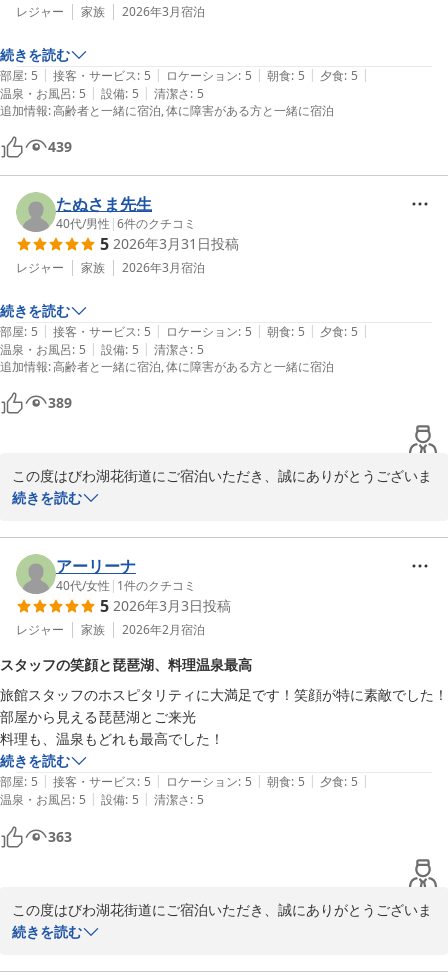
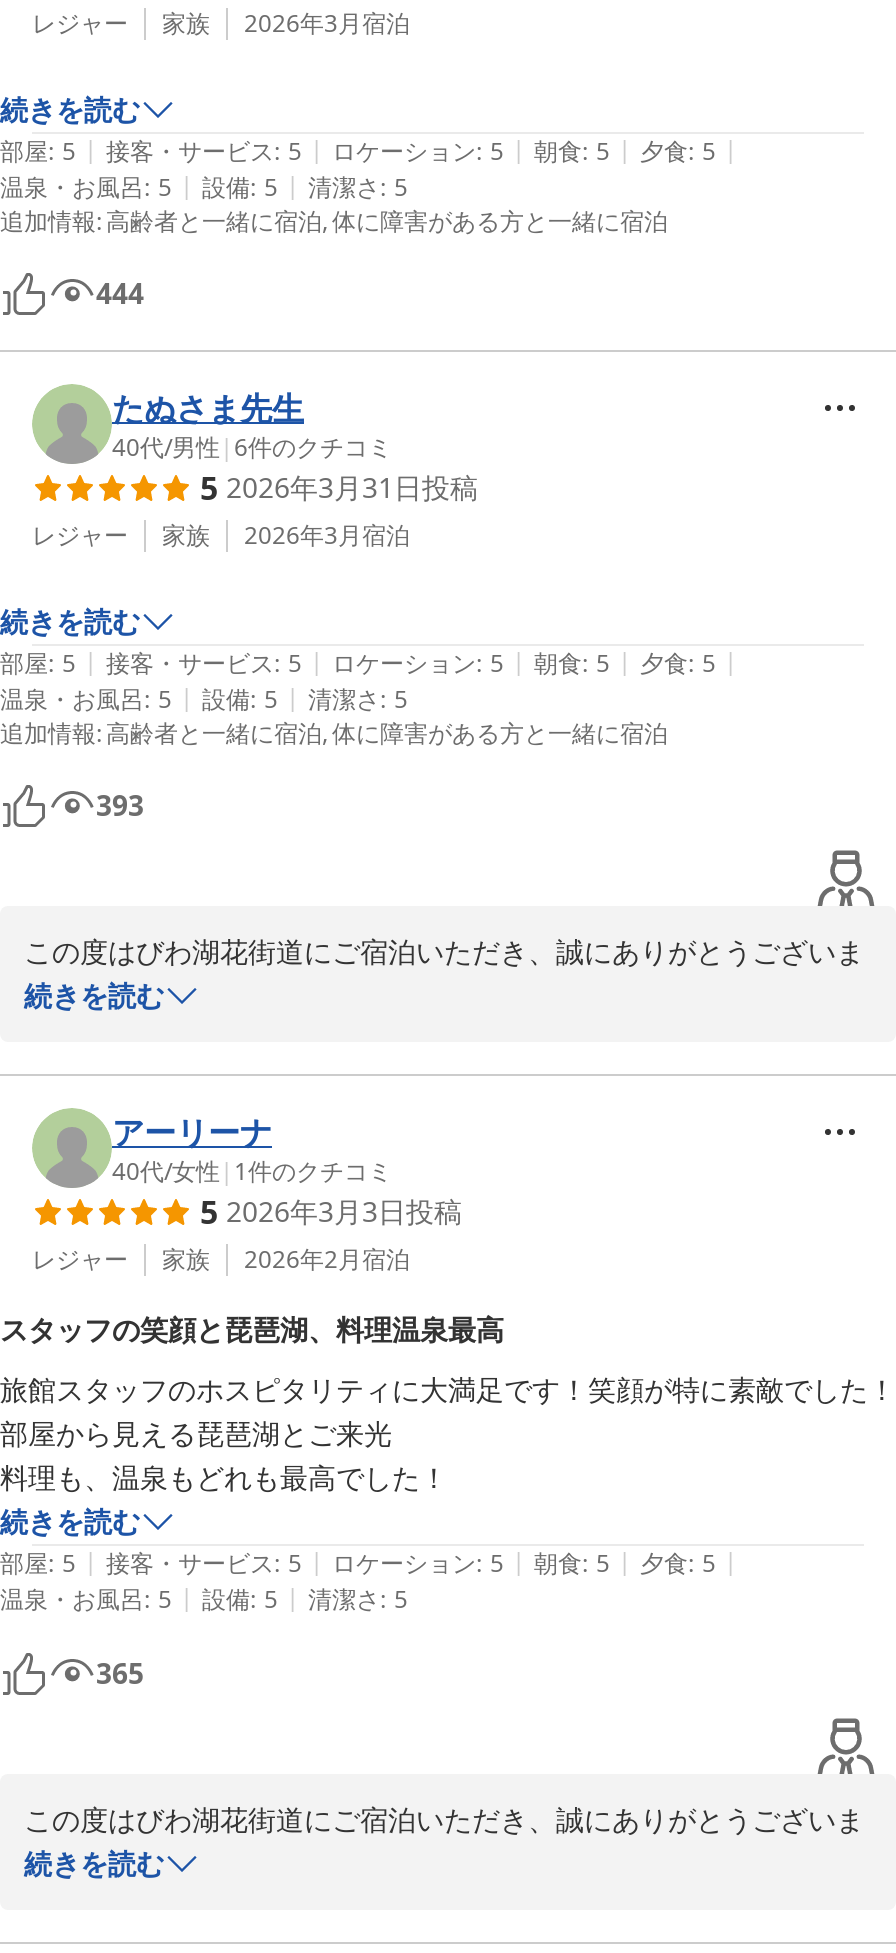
- 439
+ 444

- 389
+ 393

- 363
+ 365
